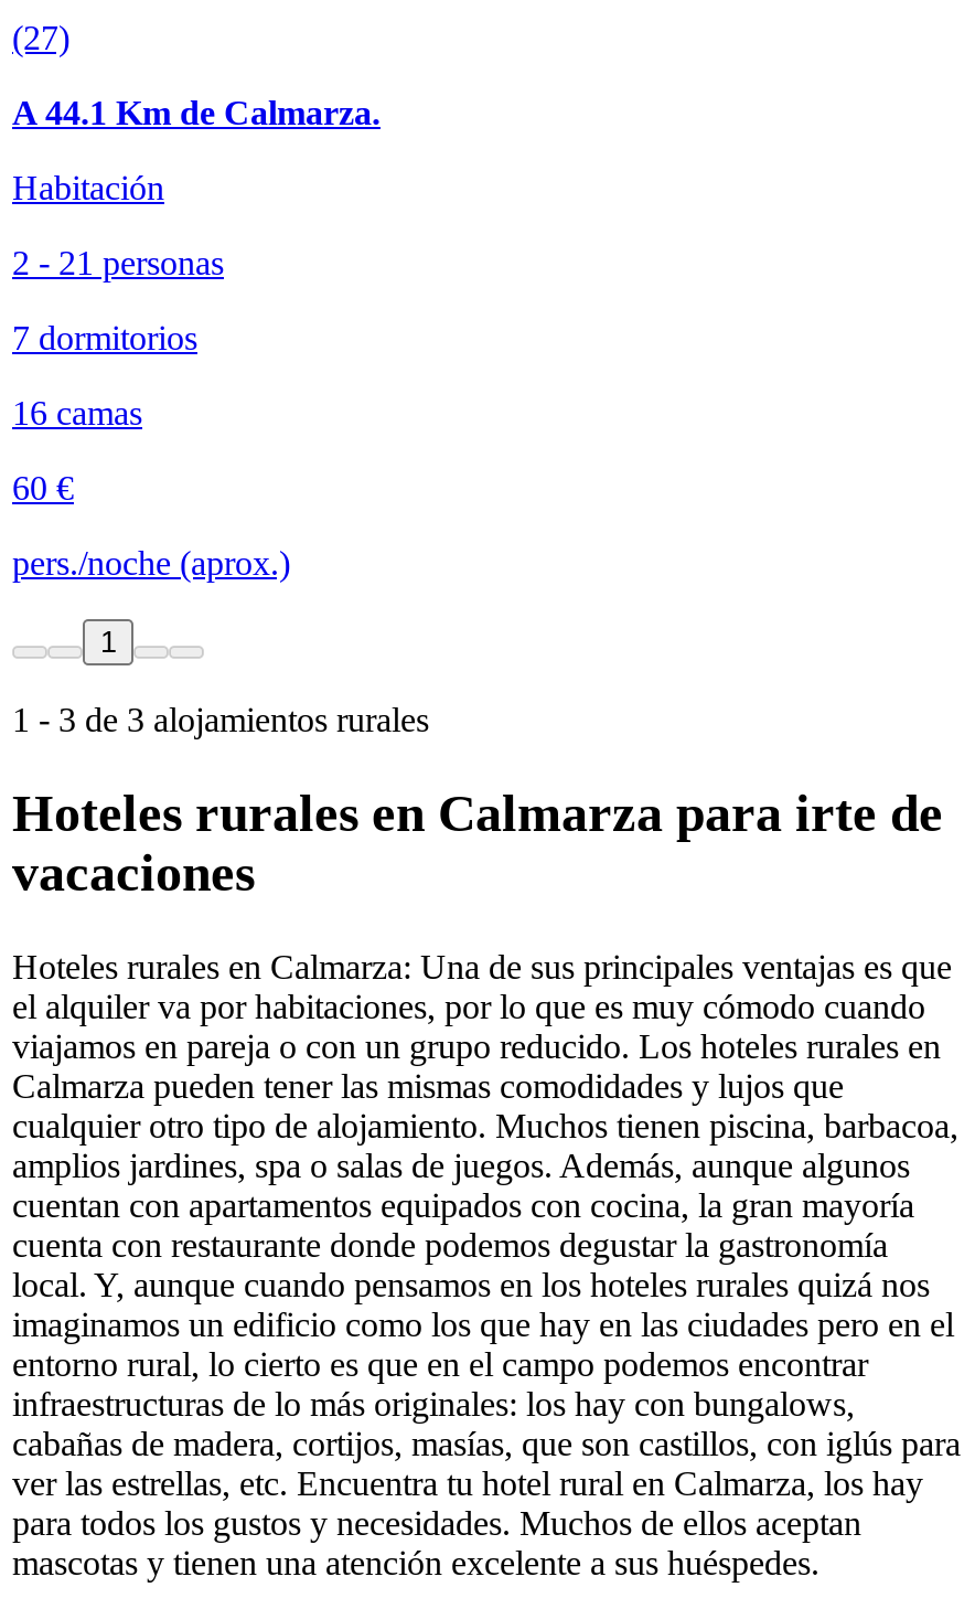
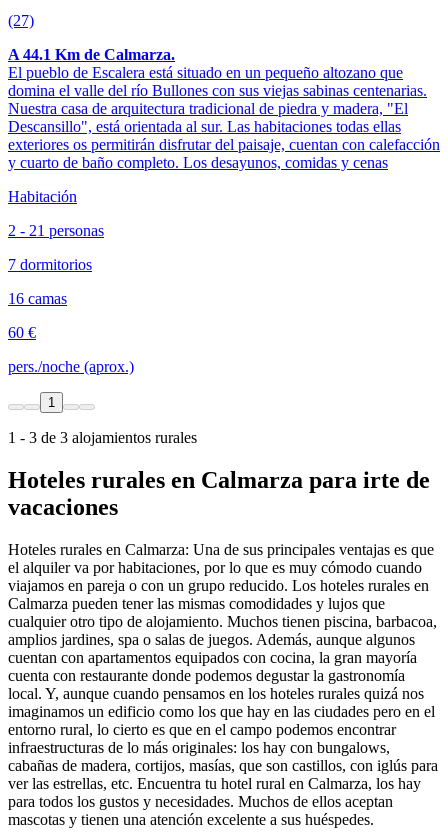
+ El pueblo de Escalera está situado en un pequeño altozano que
+ domina el valle del río Bullones con sus viejas sabinas centenarias.
+ Nuestra casa de arquitectura tradicional de piedra y madera, "El
+ Descansillo", está orientada al sur. Las habitaciones todas ellas
+ exteriores os permitirán disfrutar del paisaje, cuentan con calefacción
+ y cuarto de baño completo. Los desayunos, comidas y cenas
